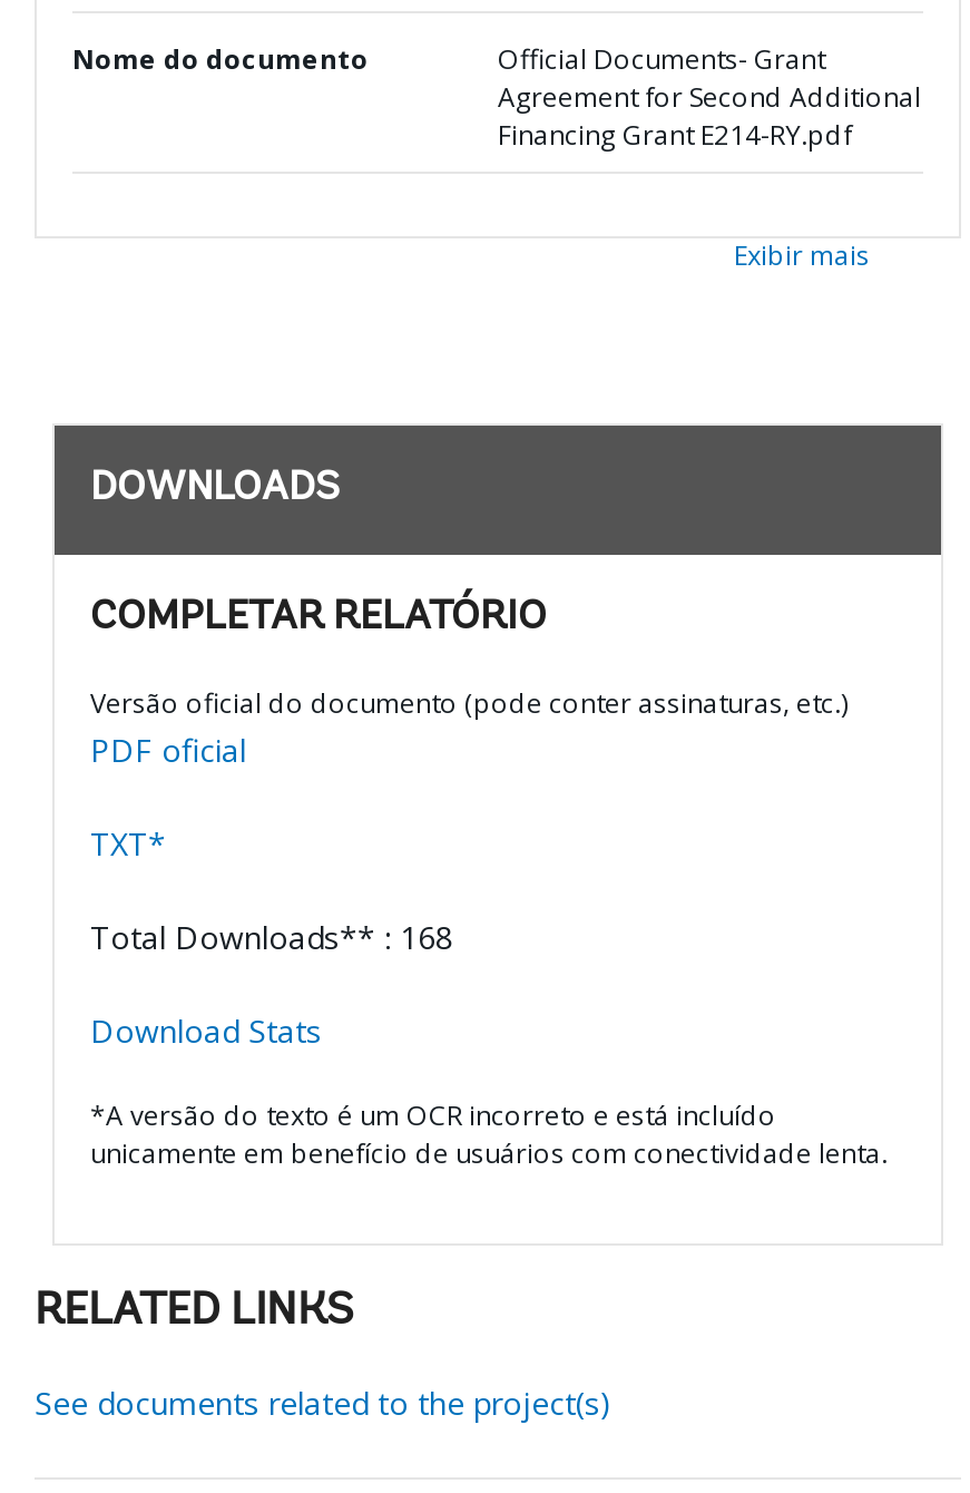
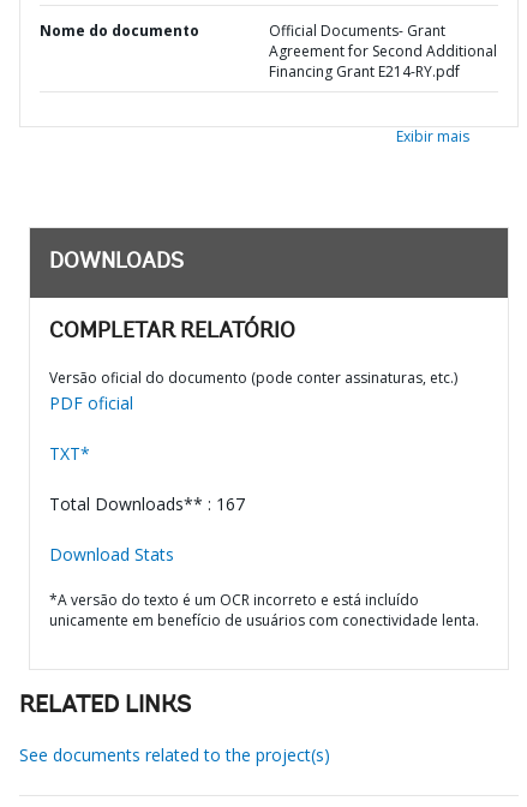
- Total Downloads** : 168
+ Total Downloads** : 167
